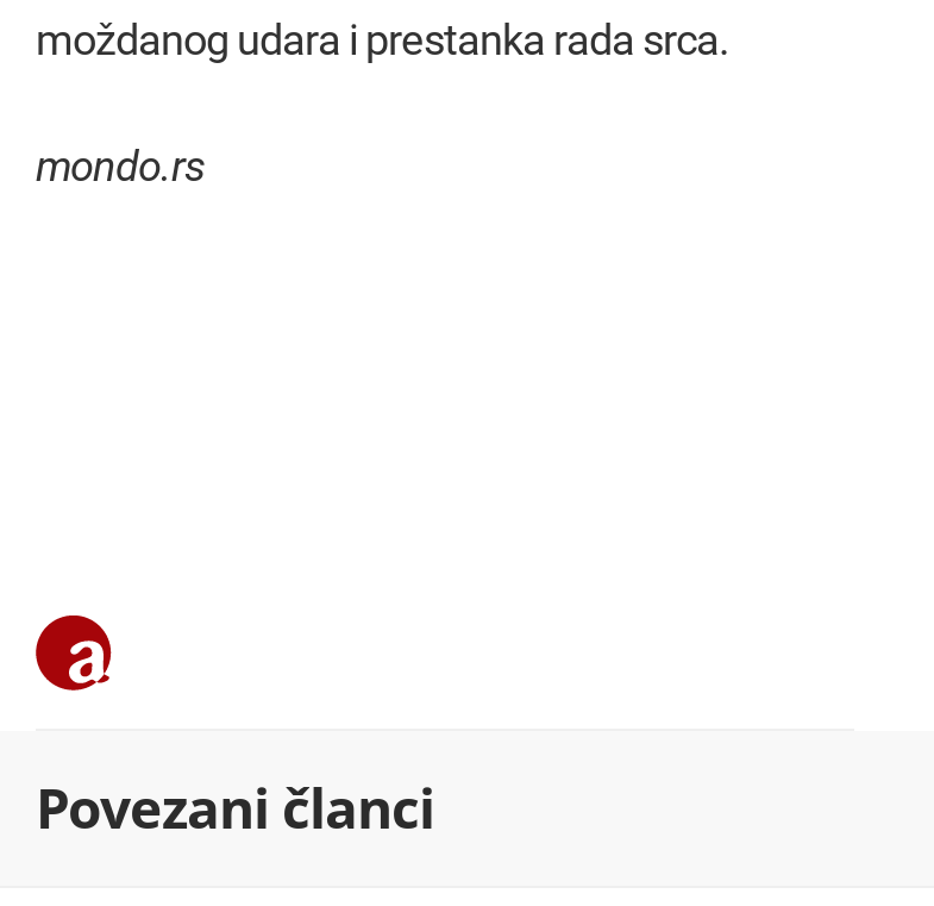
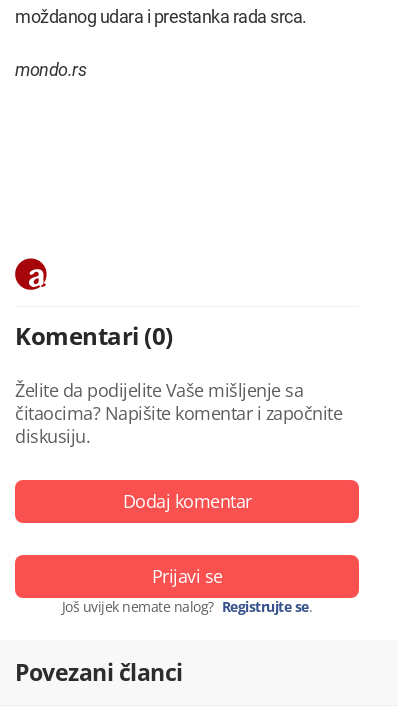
+ Komentari (0)
+ Želite da podijelite Vaše mišljenje sa
+ čitaocima? Napišite komentar i započnite
+ diskusiju.
+ Dodaj komentar
+ Prijavi se
+ Još uvijek nemate nalog? Registrujte se.
